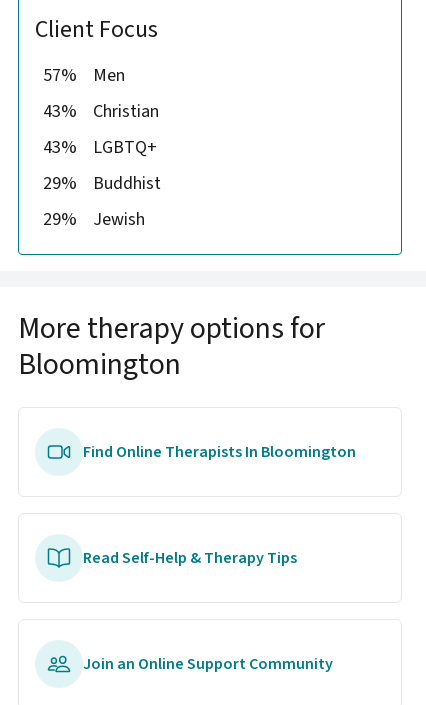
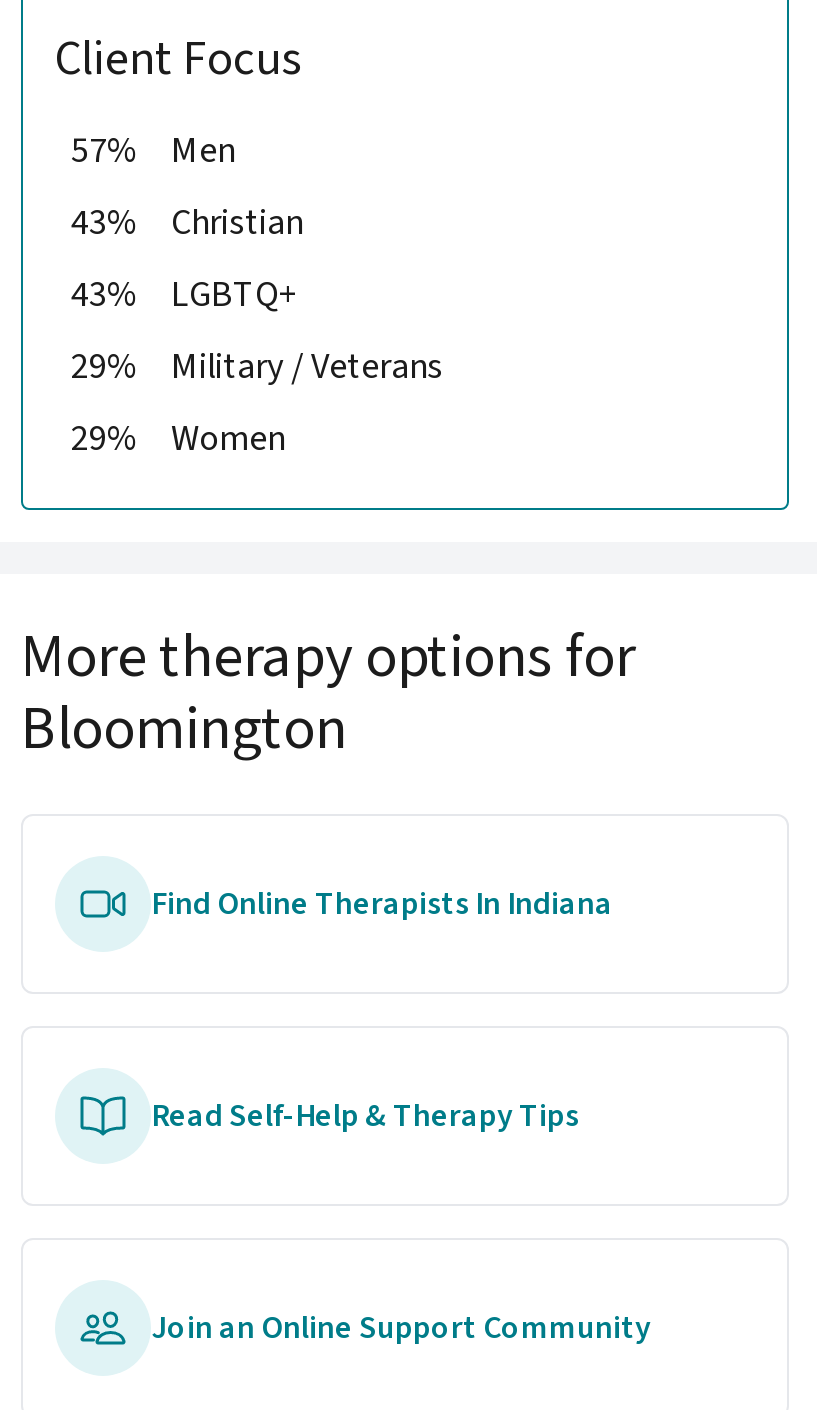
- Buddhist
+ Military / Veterans

- Jewish
+ Women

- Find Online Therapists In Bloomington
+ Find Online Therapists In Indiana
